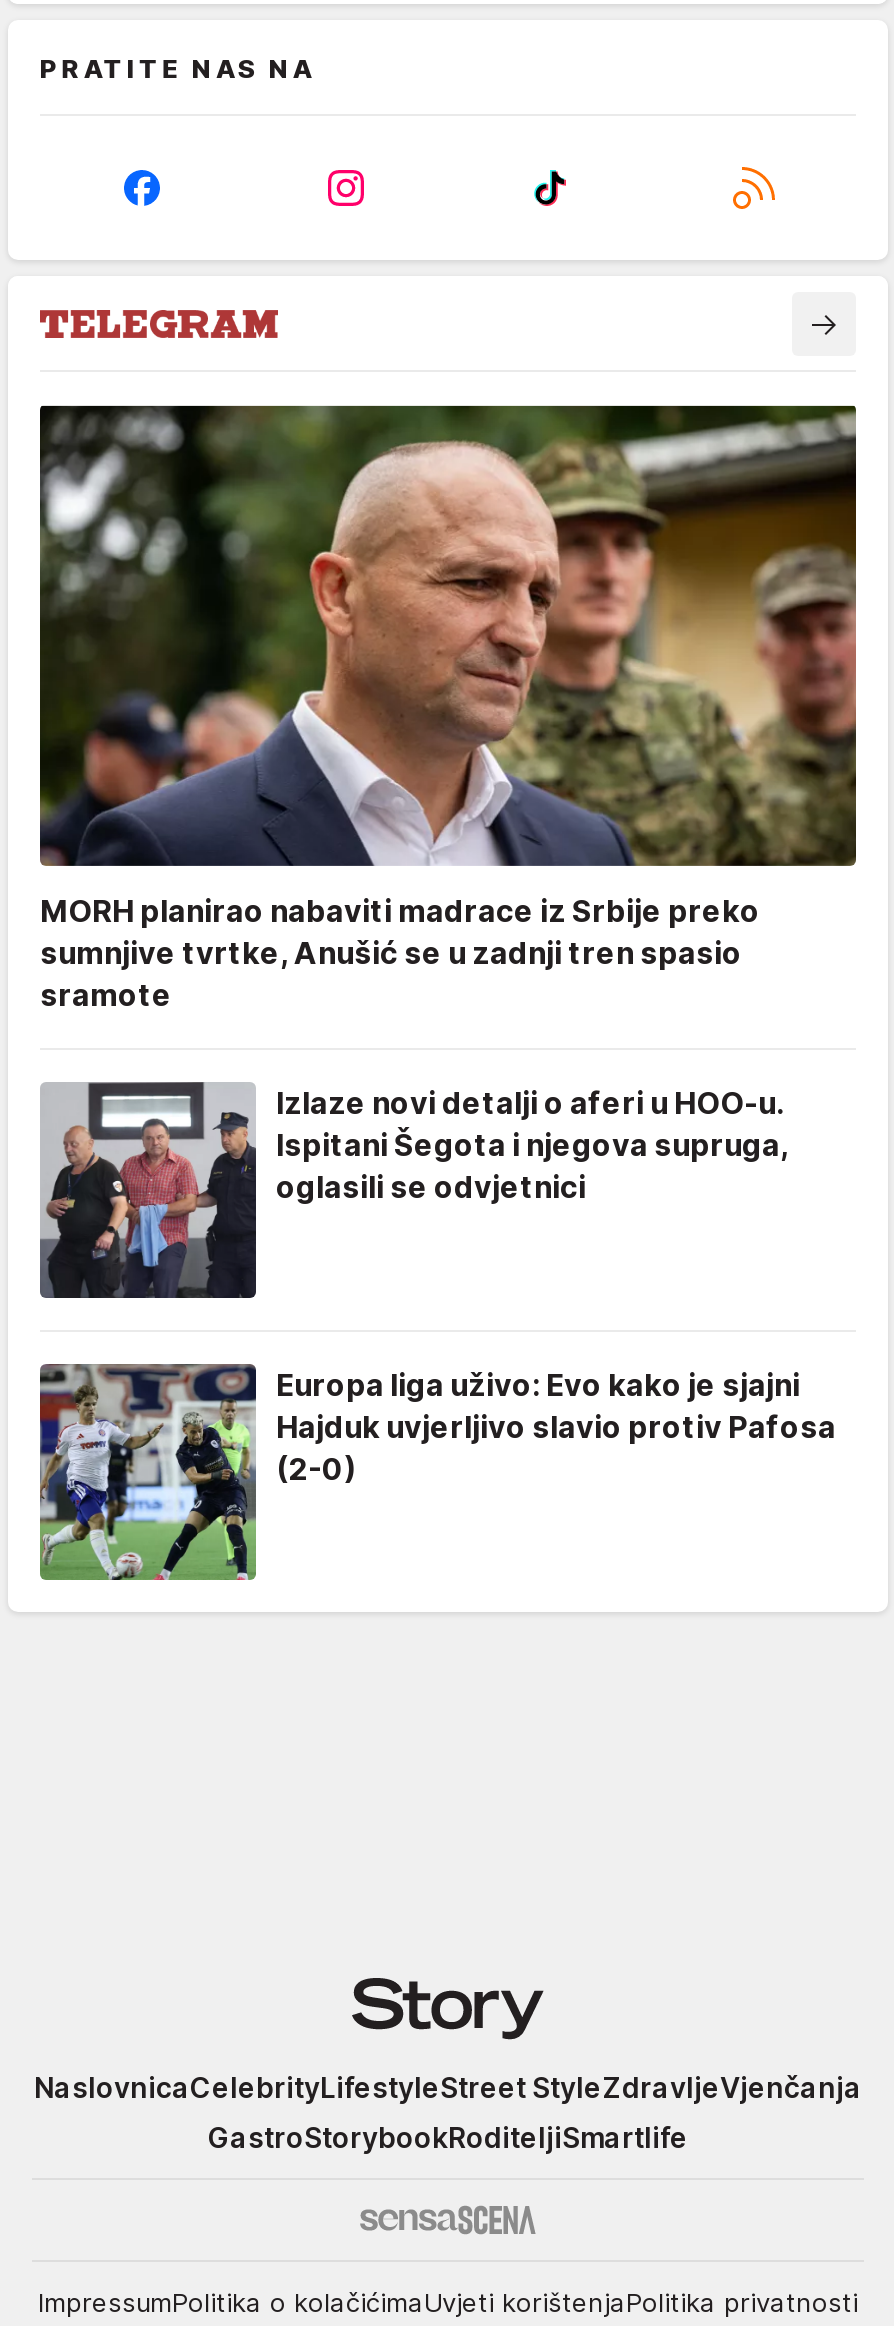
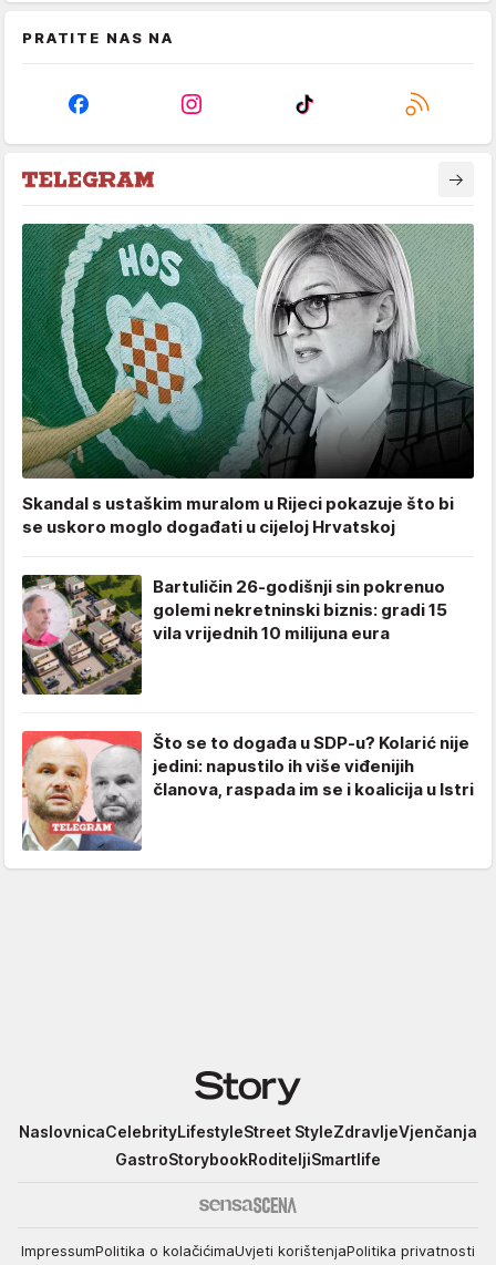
- [image]
- MORH planirao nabaviti madrace iz Srbije preko
- sumnjive tvrtke, Anušić se u zadnji tren spasio
- sramote
+ [image]
+ Skandal s ustaškim muralom u Rijeci pokazuje što bi
+ se uskoro moglo događati u cijeloj Hrvatskoj

- [image]
- Izlaze novi detalji o aferi u HOO-u.
- Ispitani Šegota i njegova supruga,
- oglasili se odvjetnici
+ [image]
+ Bartuličin 26-godišnji sin pokrenuo
+ golemi nekretninski biznis: gradi 15
+ vila vrijednih 10 milijuna eura

- [image]
- Europa liga uživo: Evo kako je sjajni
- Hajduk uvjerljivo slavio protiv Pafosa
- (2-0)
+ [image]
+ Što se to događa u SDP-u? Kolarić nije
+ jedini: napustilo ih više viđenijih
+ članova, raspada im se i koalicija u Istri
